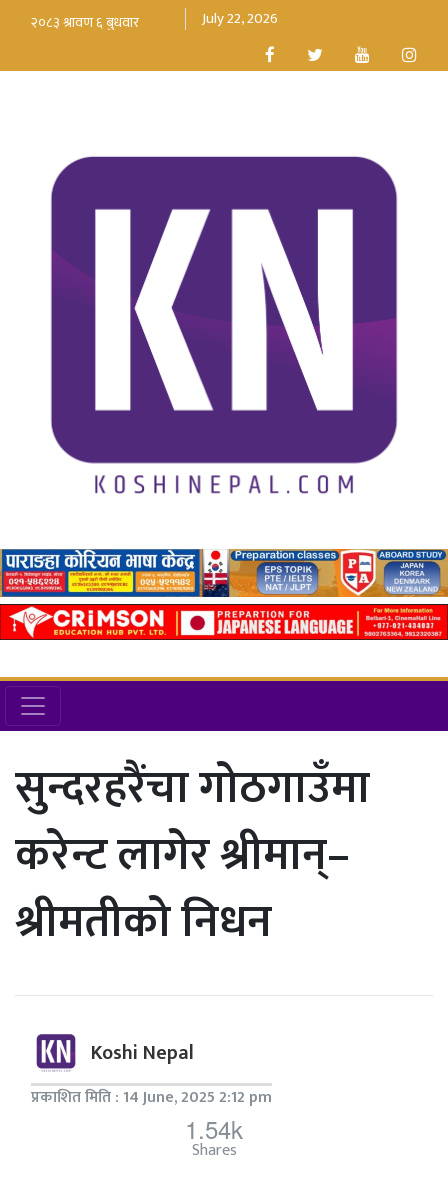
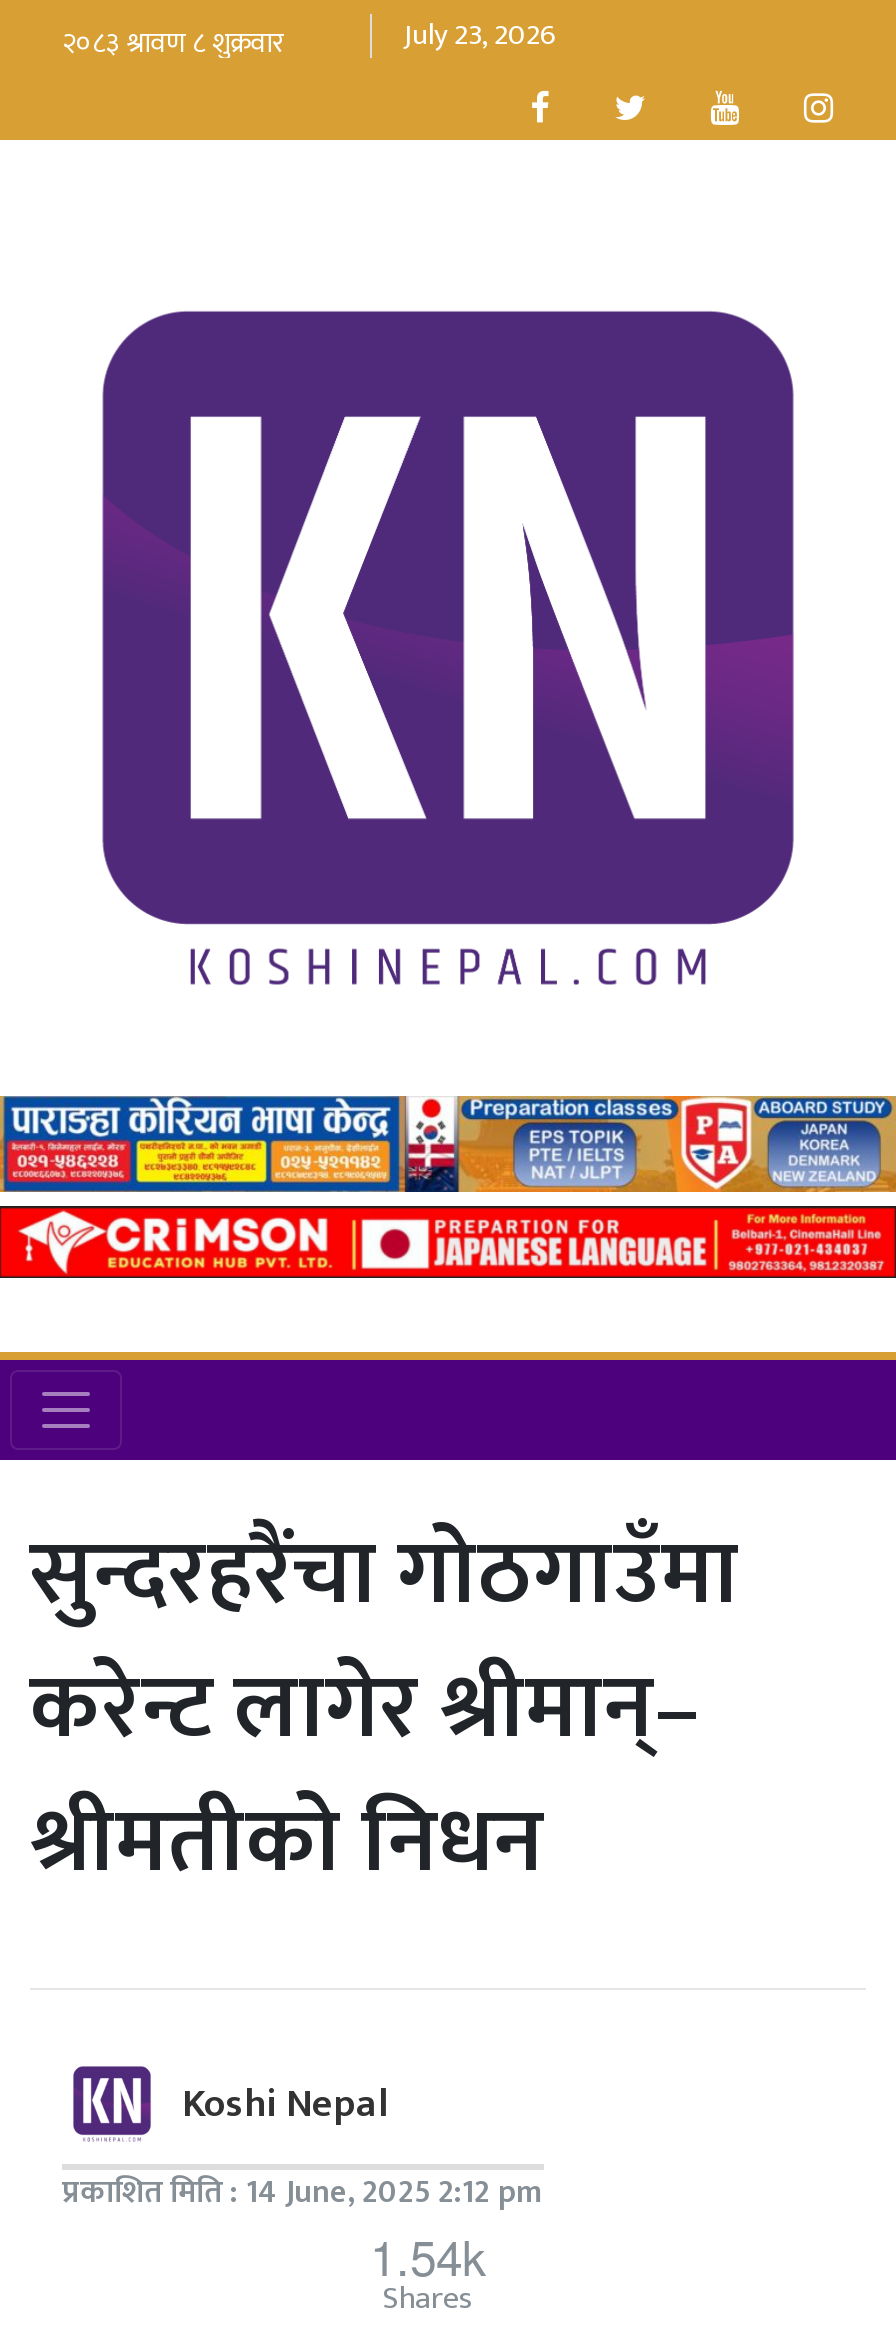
- July 22, 2026
+ July 23, 2026
